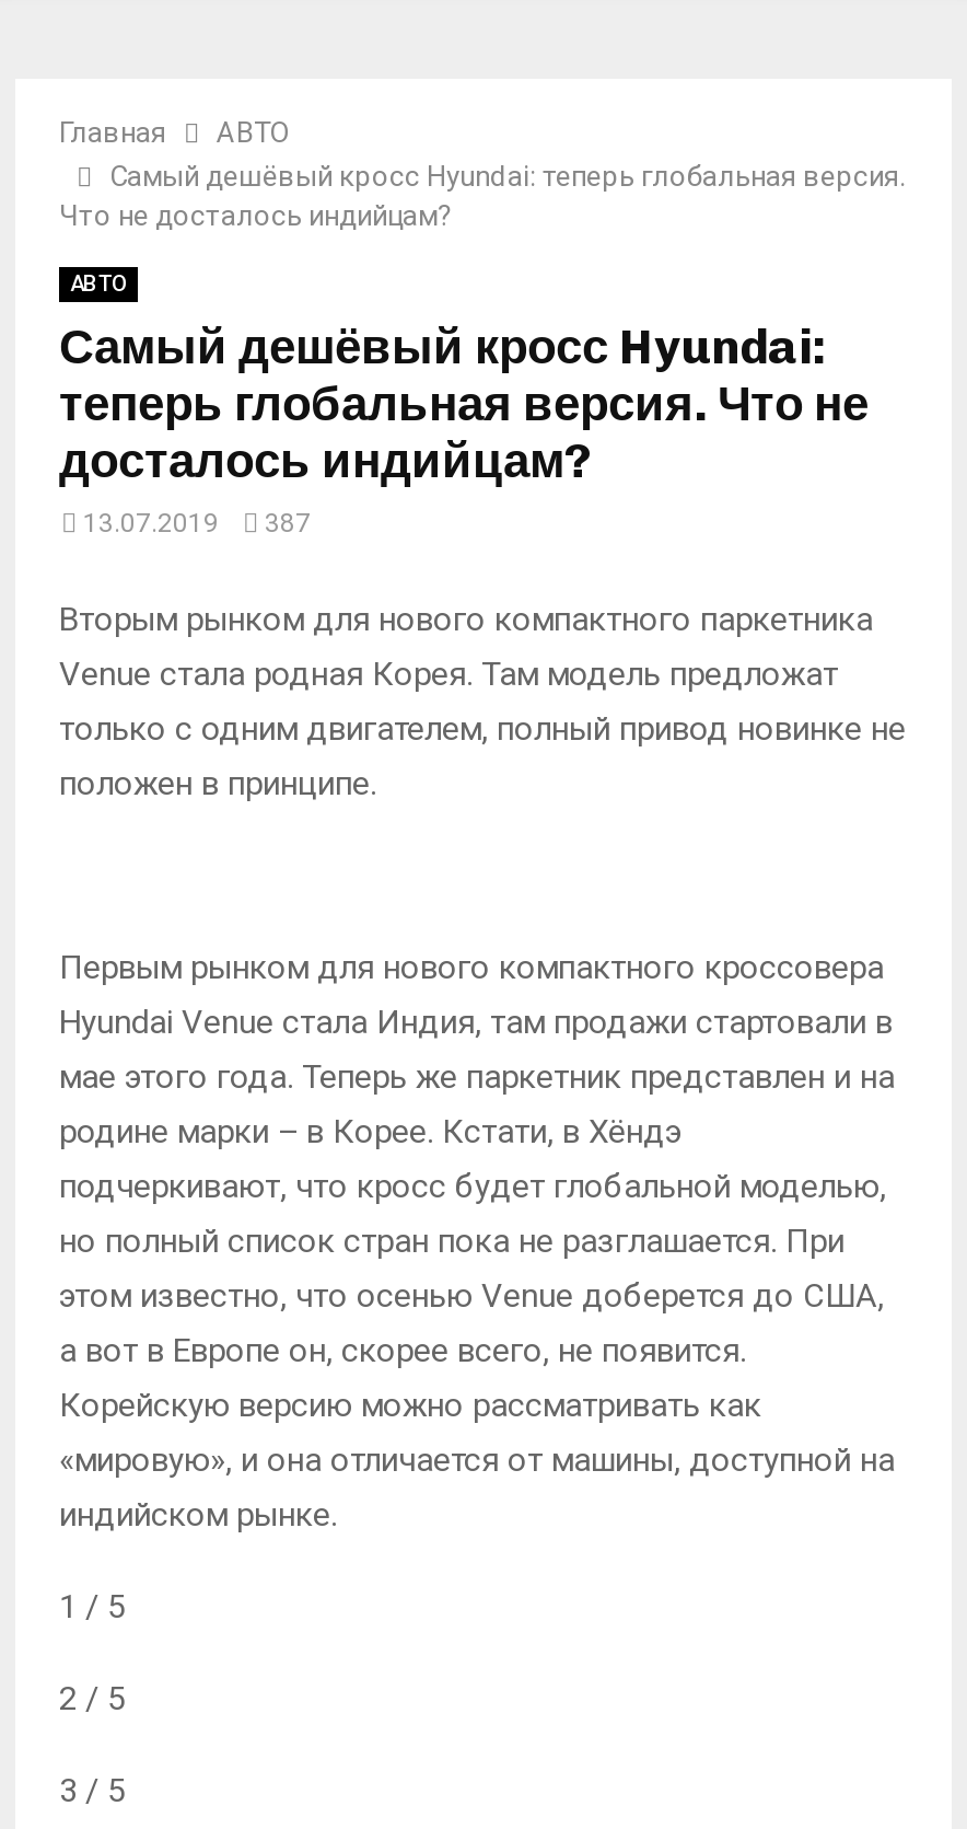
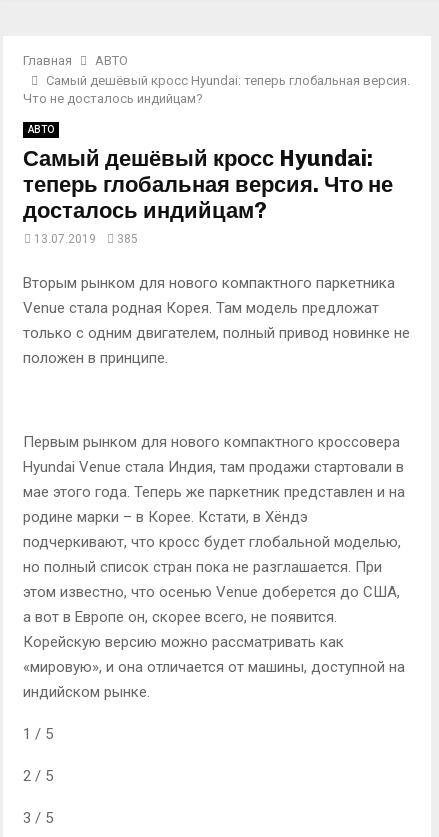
- 387
+ 385
